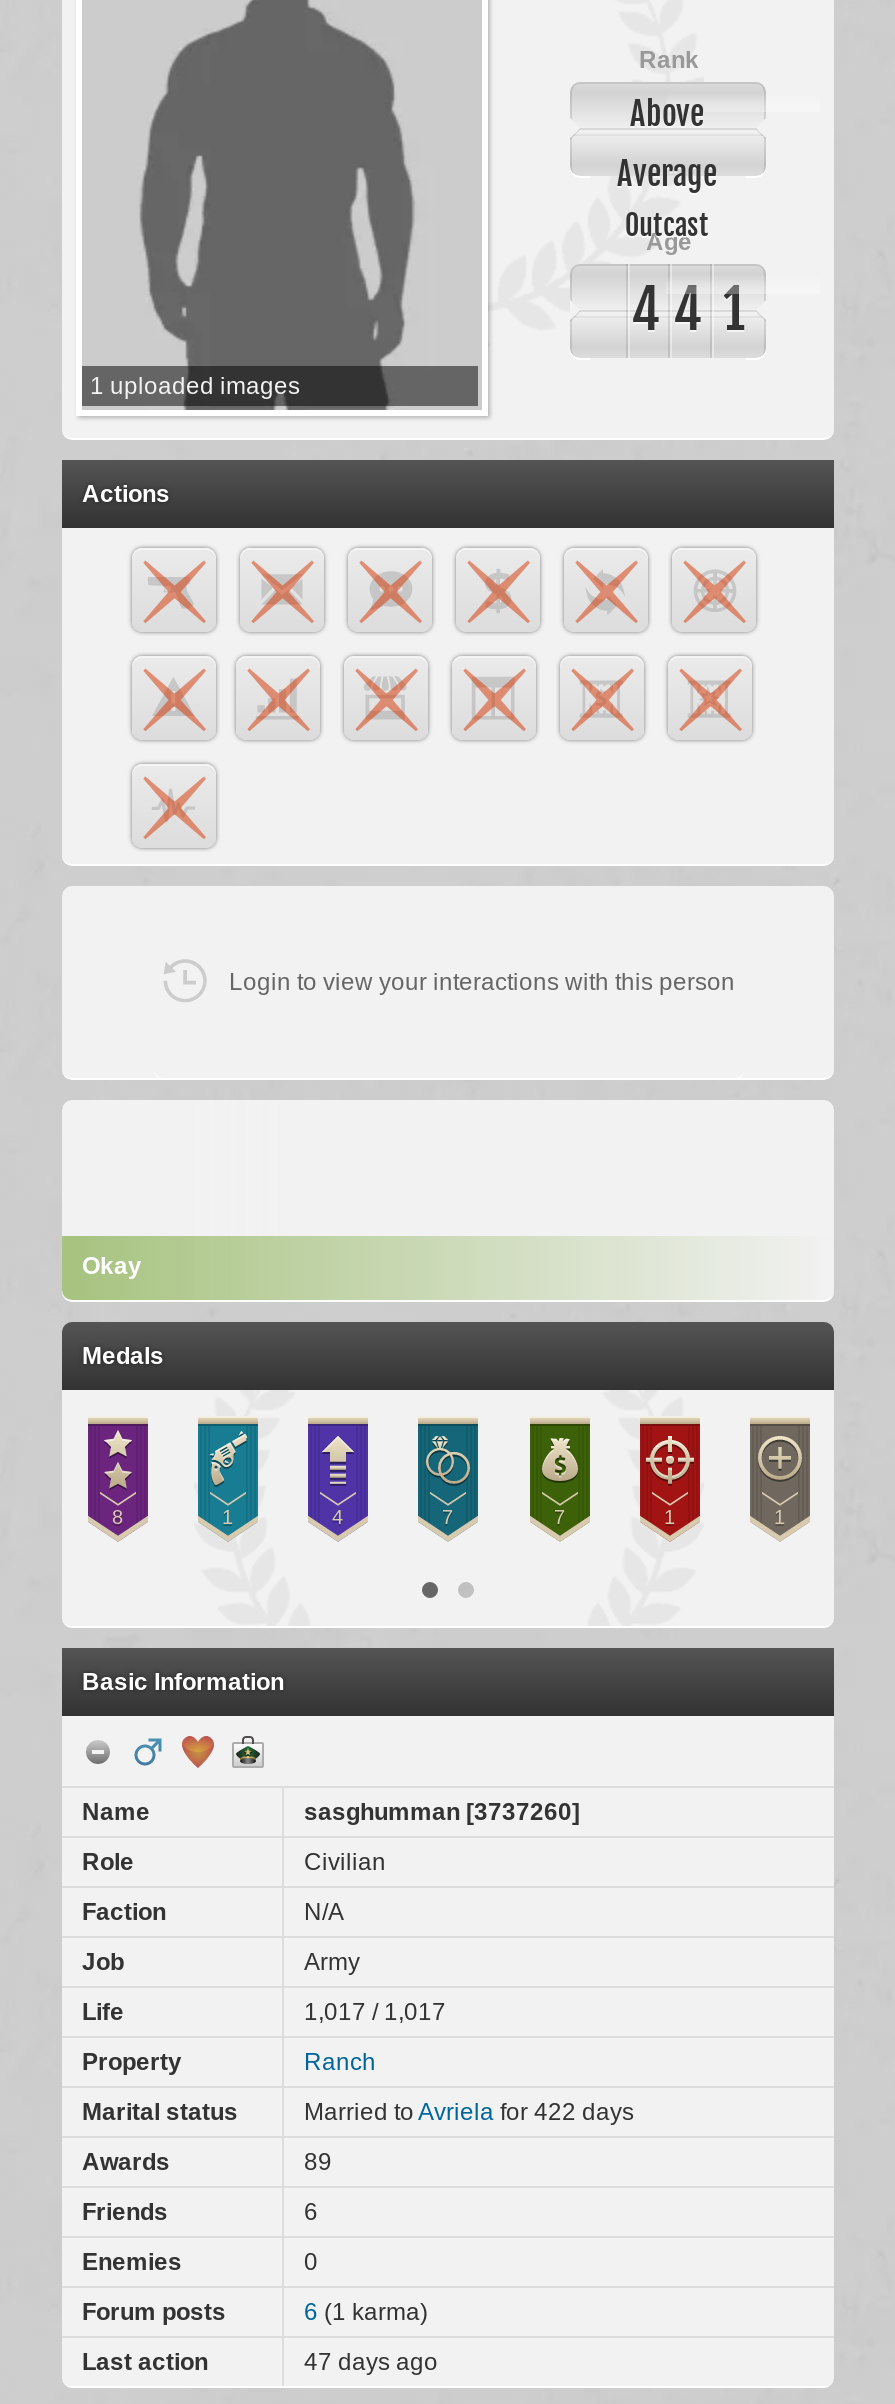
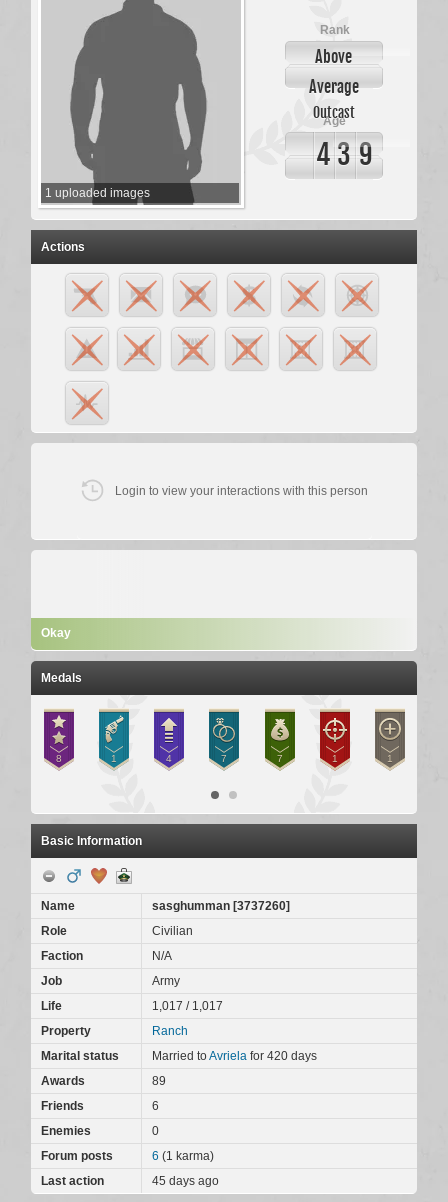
- 4 4 1
+ 4 3 9

- Married to Avriela for 422 days
+ Married to Avriela for 420 days

- 47 days ago
+ 45 days ago
